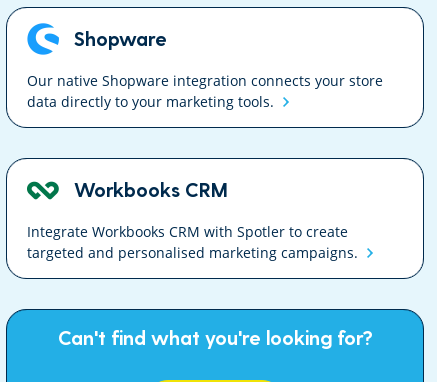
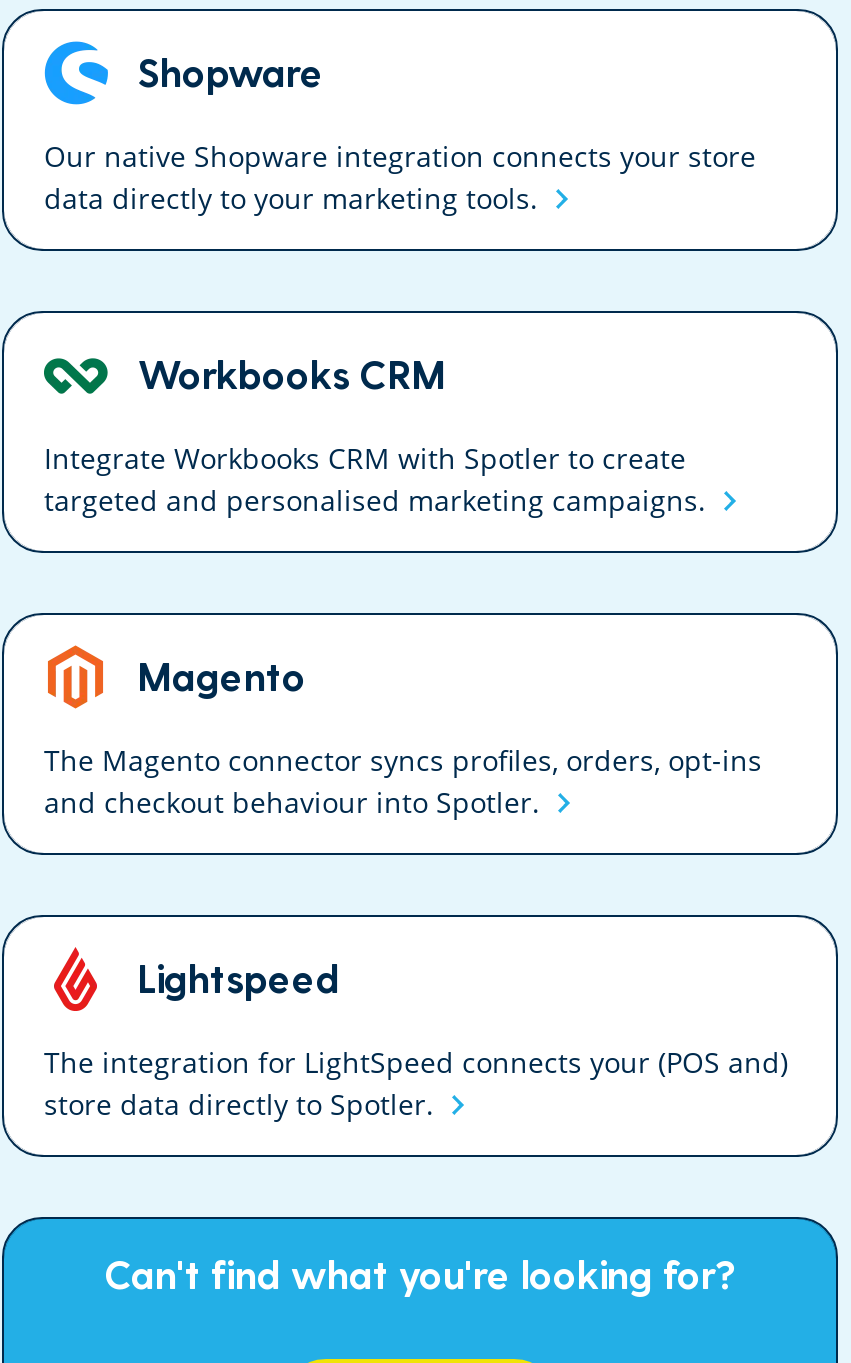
+ [image]
+ Magento
+ The Magento connector syncs profiles, orders, opt-ins
+ and checkout behaviour into Spotler.

+ [image]
+ Lightspeed
+ The integration for LightSpeed connects your (POS and)
+ store data directly to Spotler.
